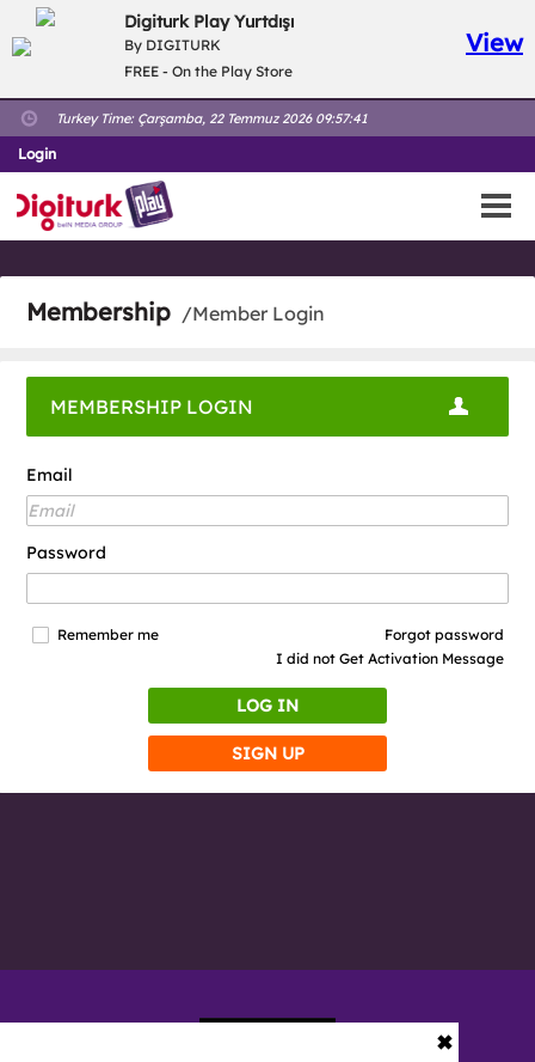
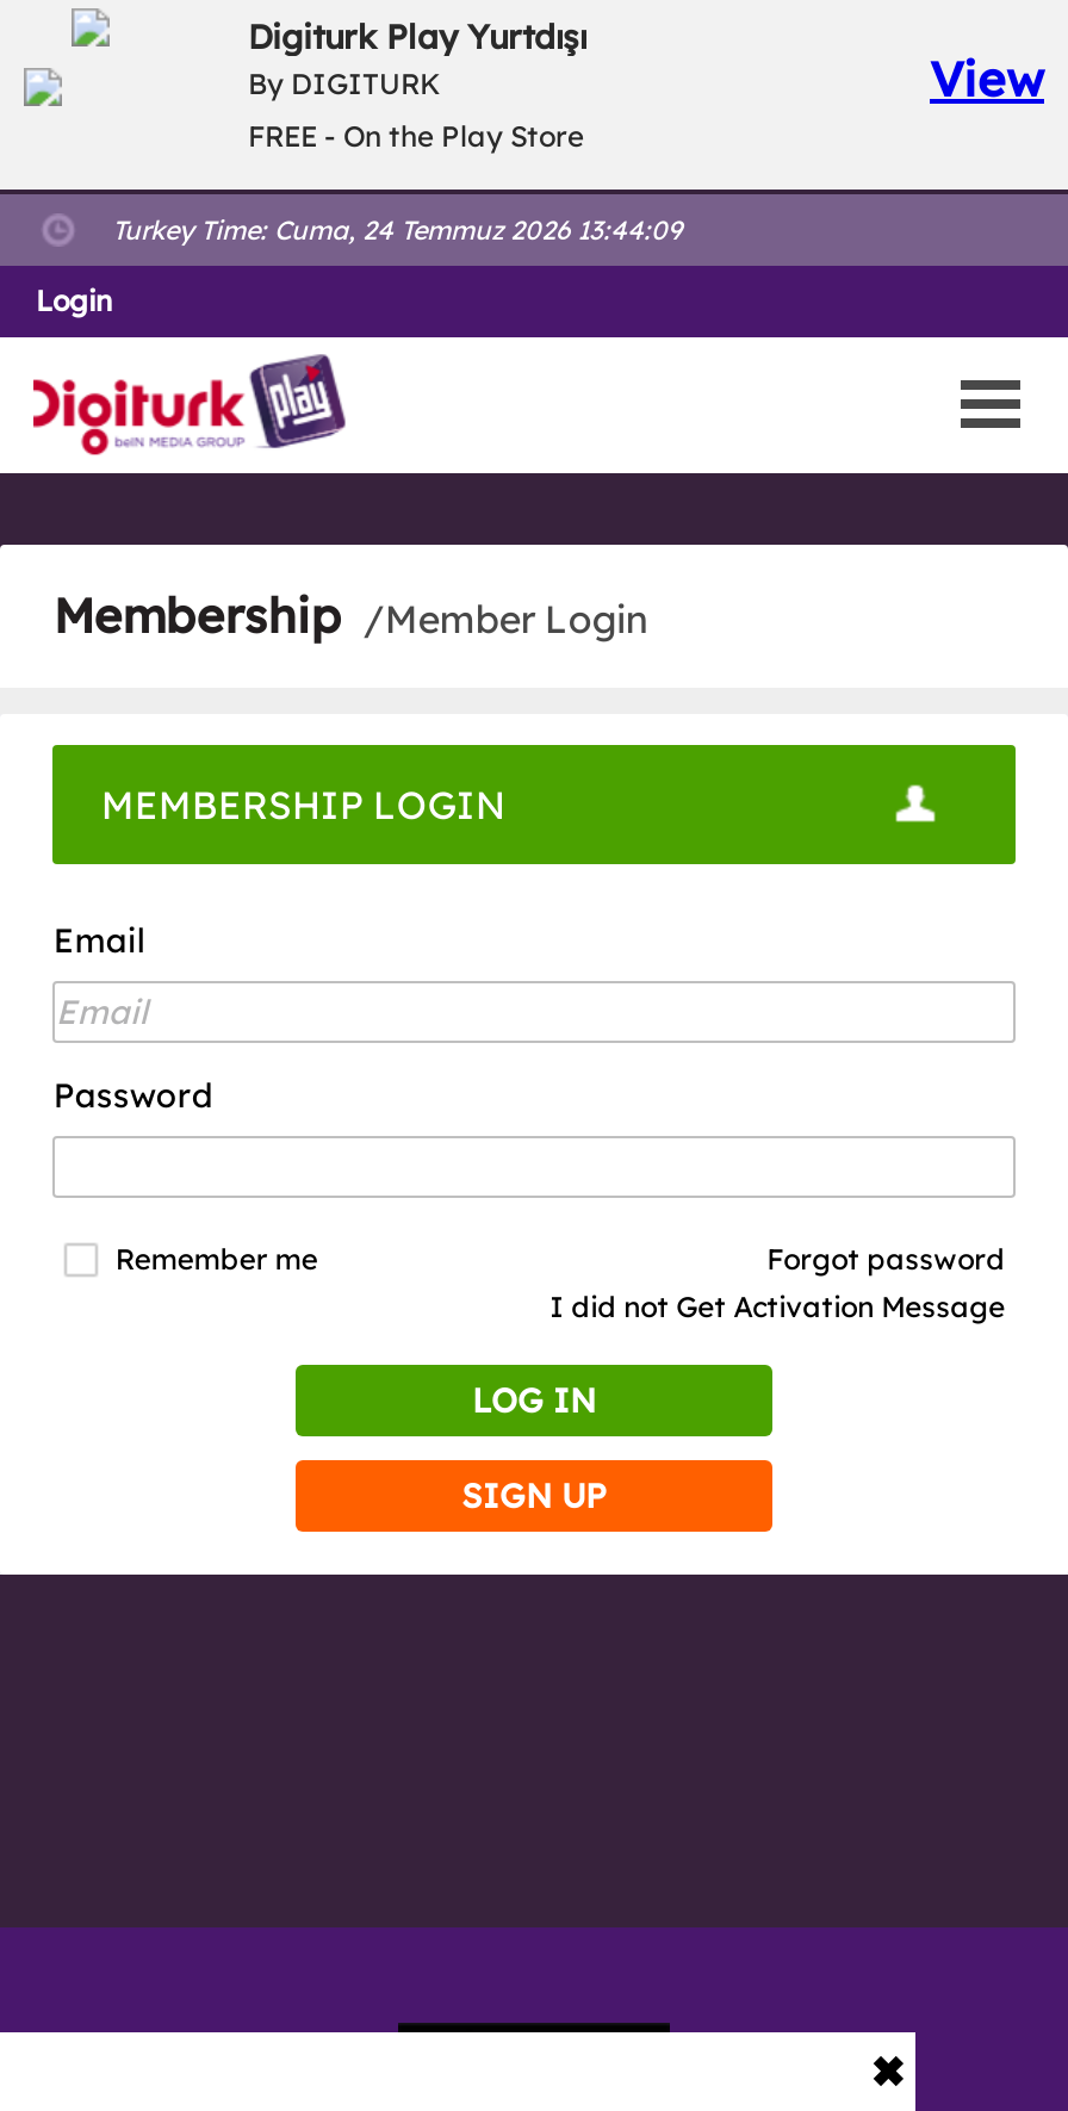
- Turkey Time: Çarşamba, 22 Temmuz 2026 09:57:41
+ Turkey Time: Cuma, 24 Temmuz 2026 13:44:09
